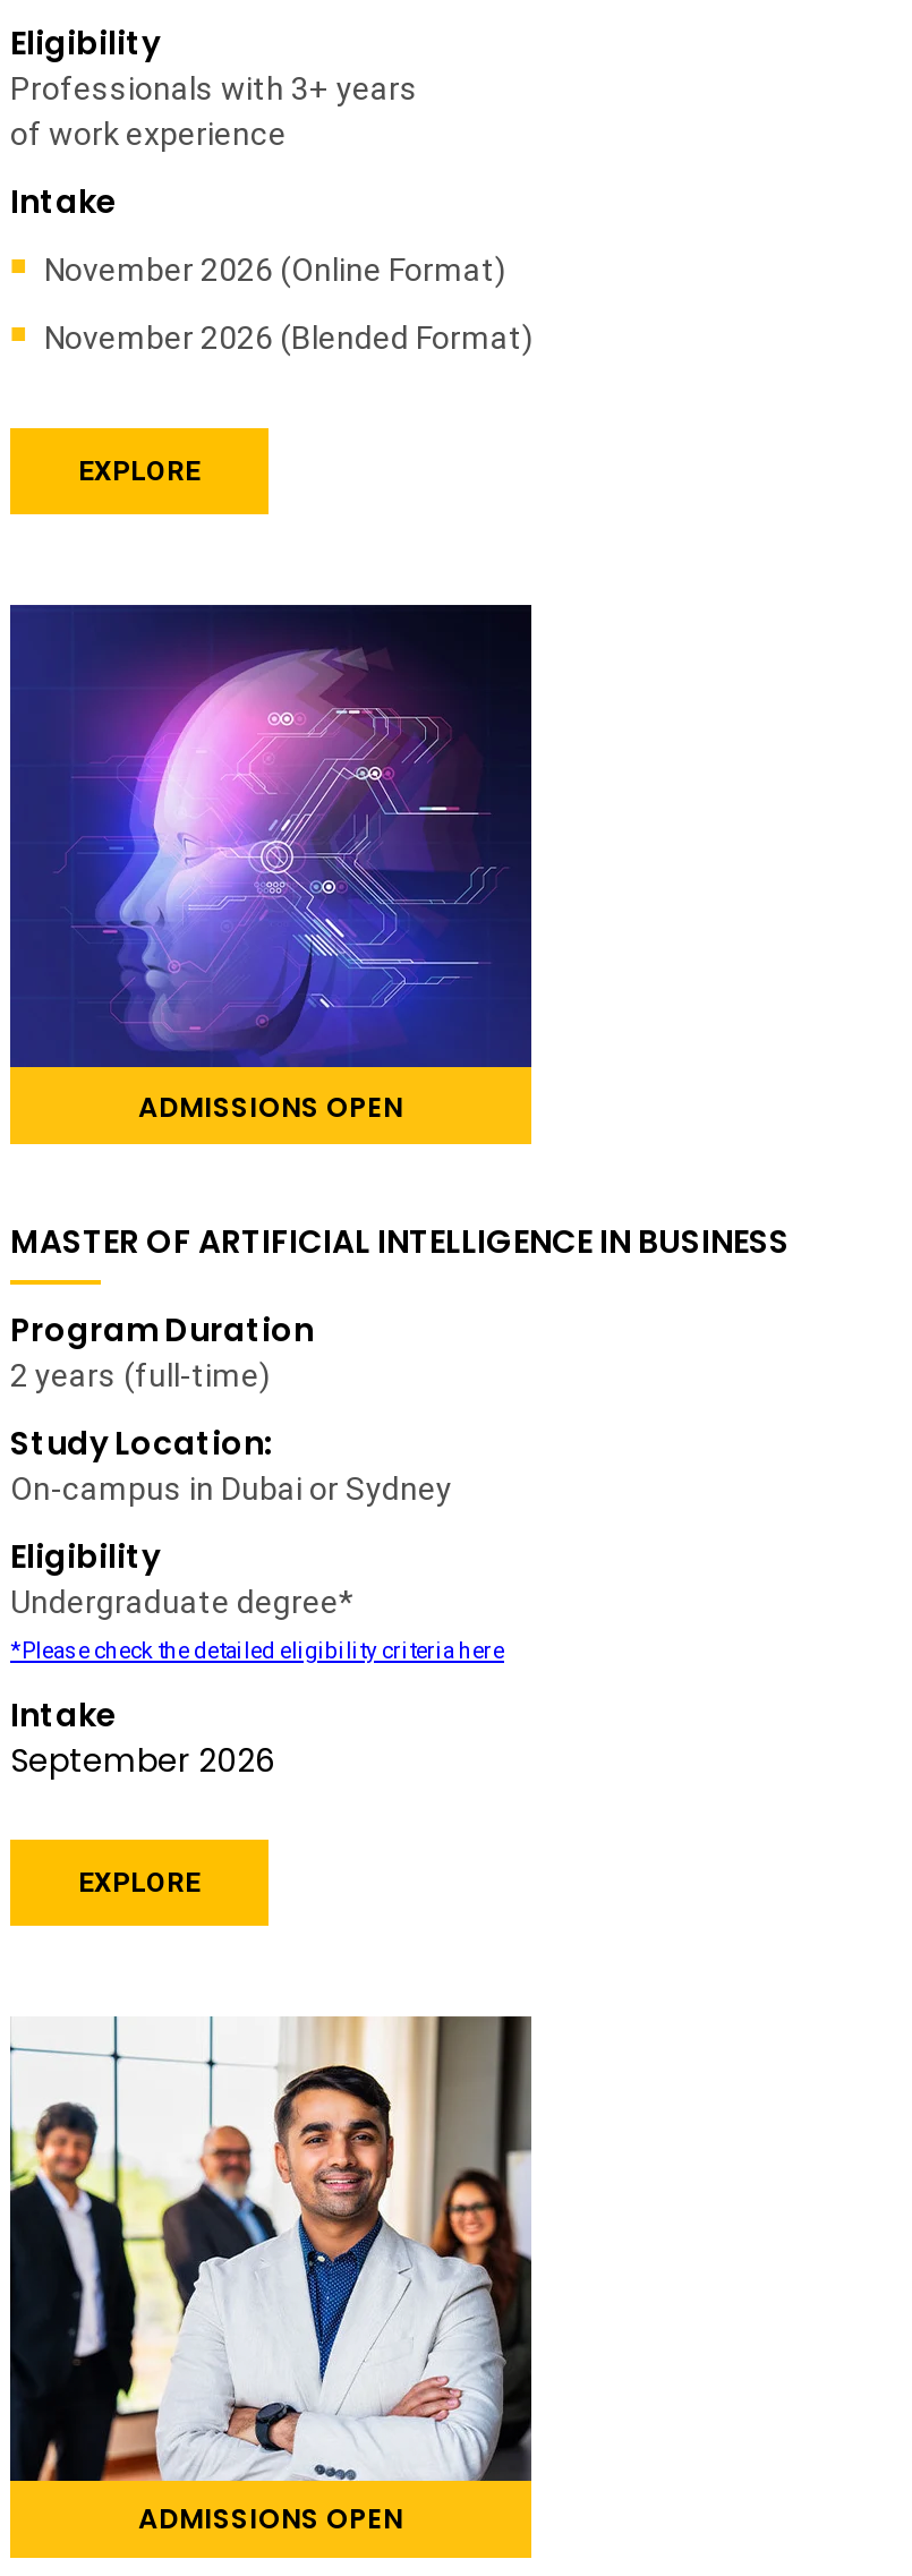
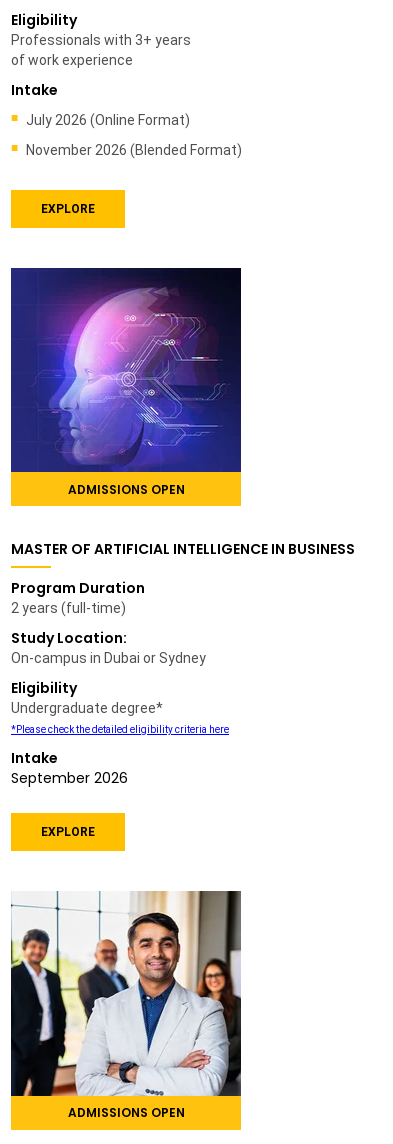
- November 2026 (Online Format)
+ July 2026 (Online Format)
